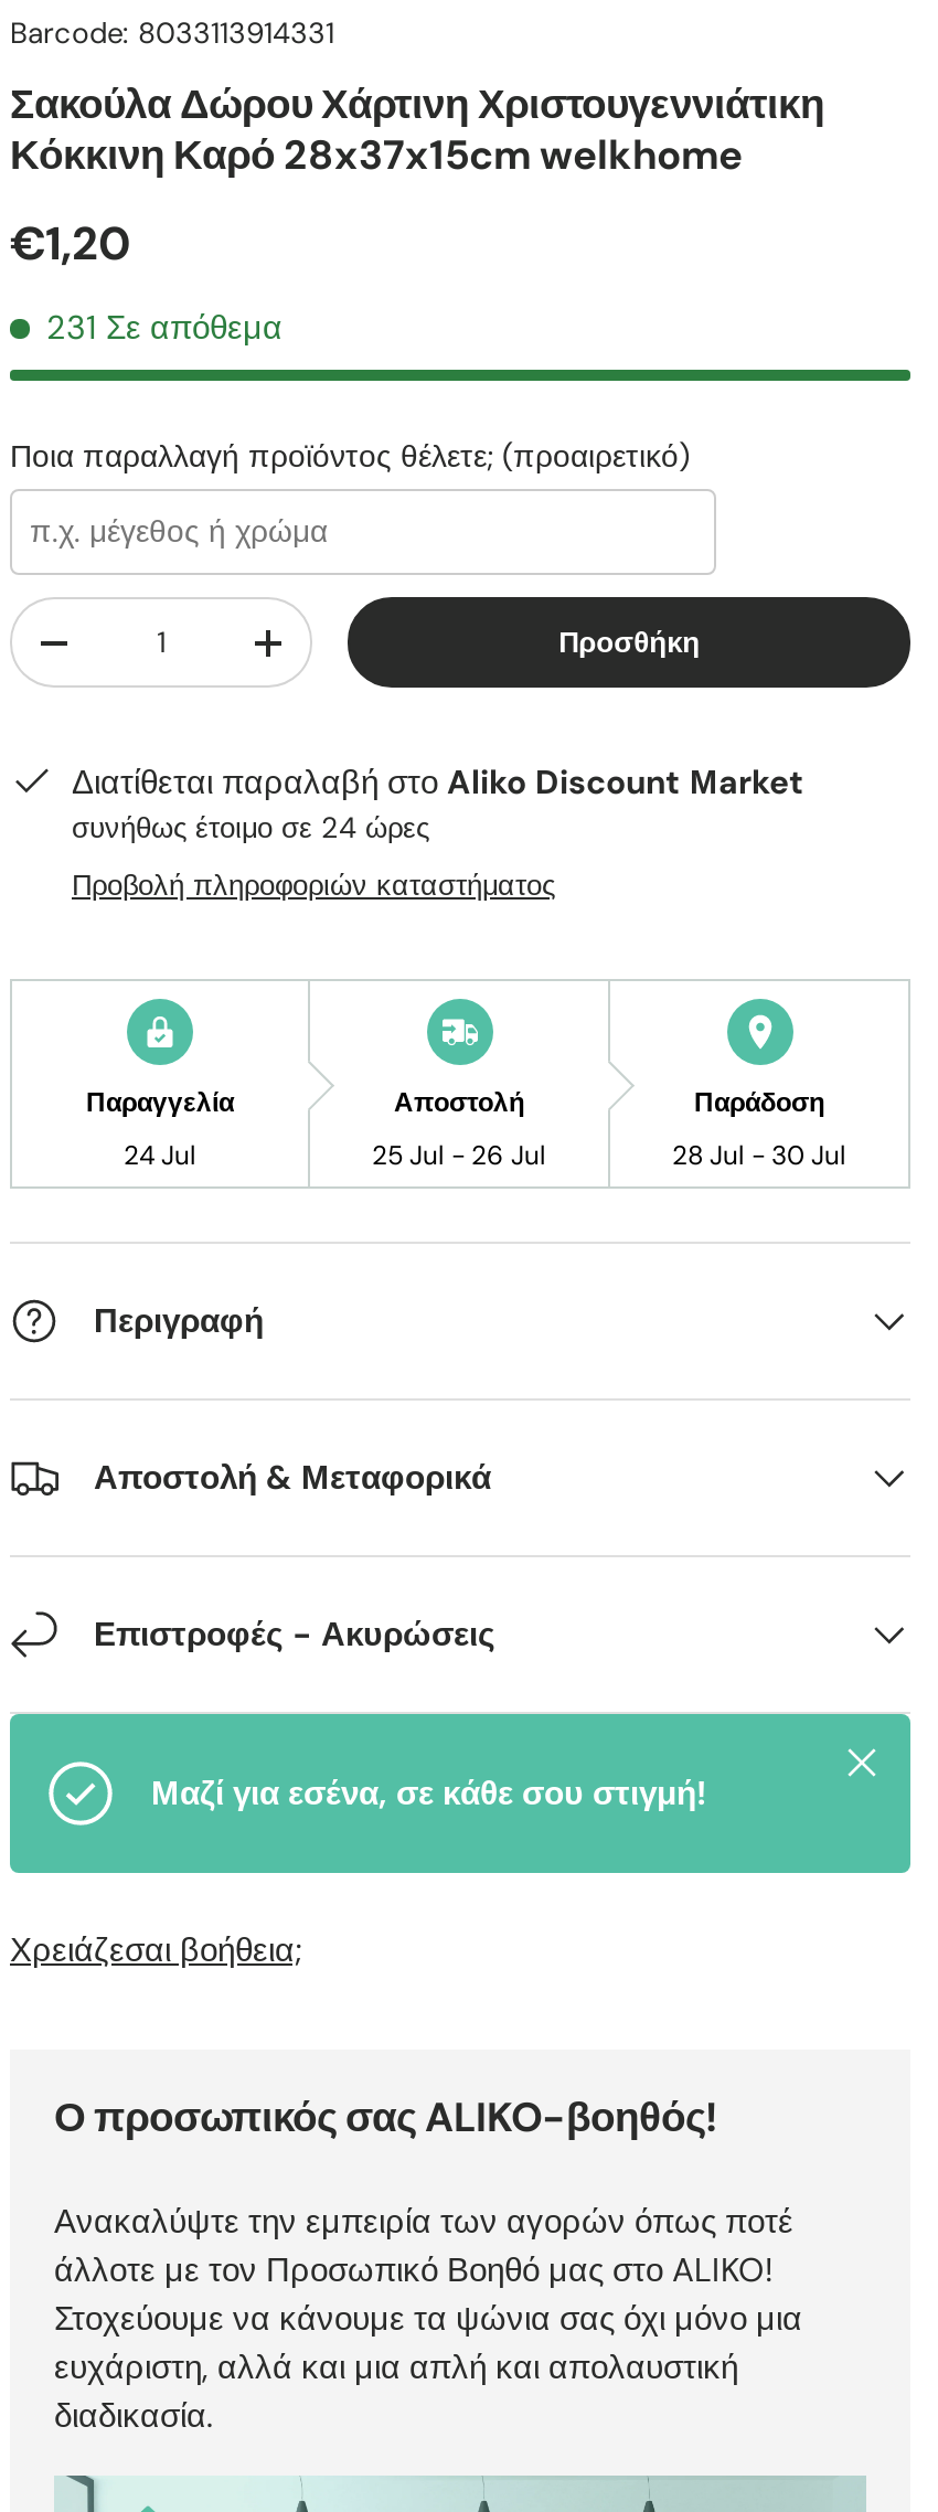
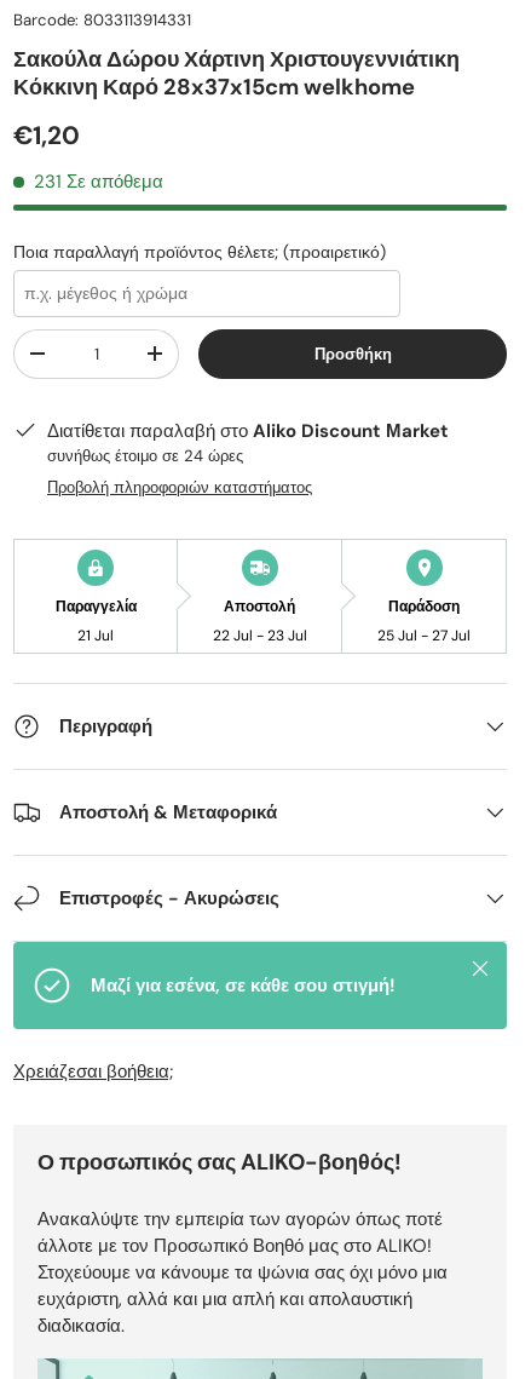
- 24 Jul
+ 21 Jul

- 25 Jul - 26 Jul
+ 22 Jul - 23 Jul

- 28 Jul - 30 Jul
+ 25 Jul - 27 Jul
